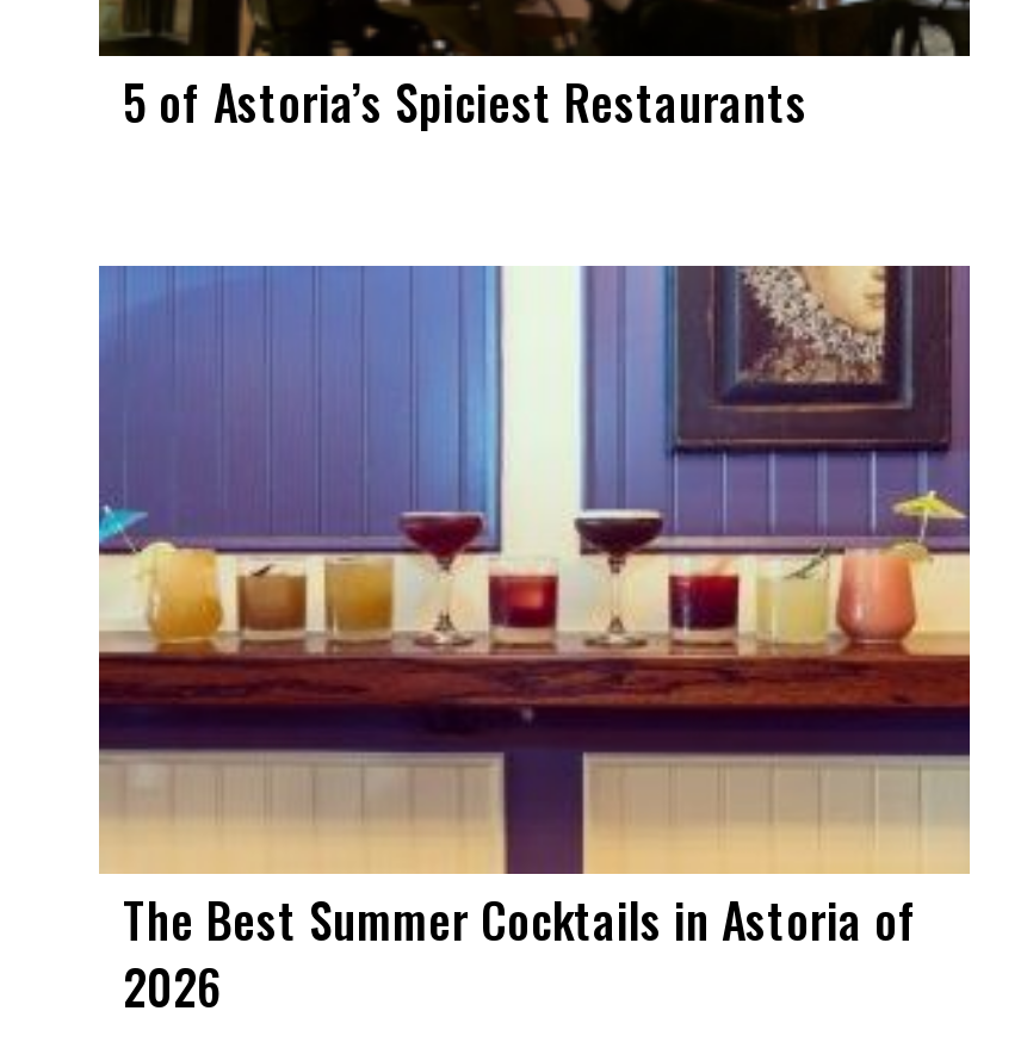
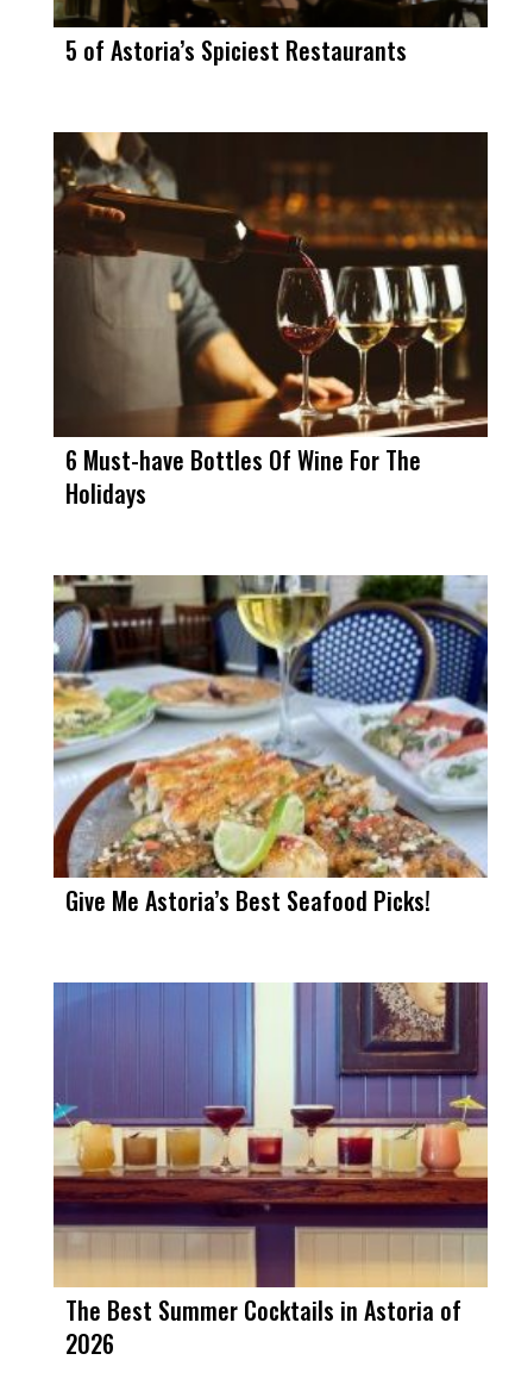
+ [image]
+ Give Me Astoria’s Best Seafood Picks!

+ [image]
+ 6 Must-have Bottles Of Wine For The
+ Holidays
